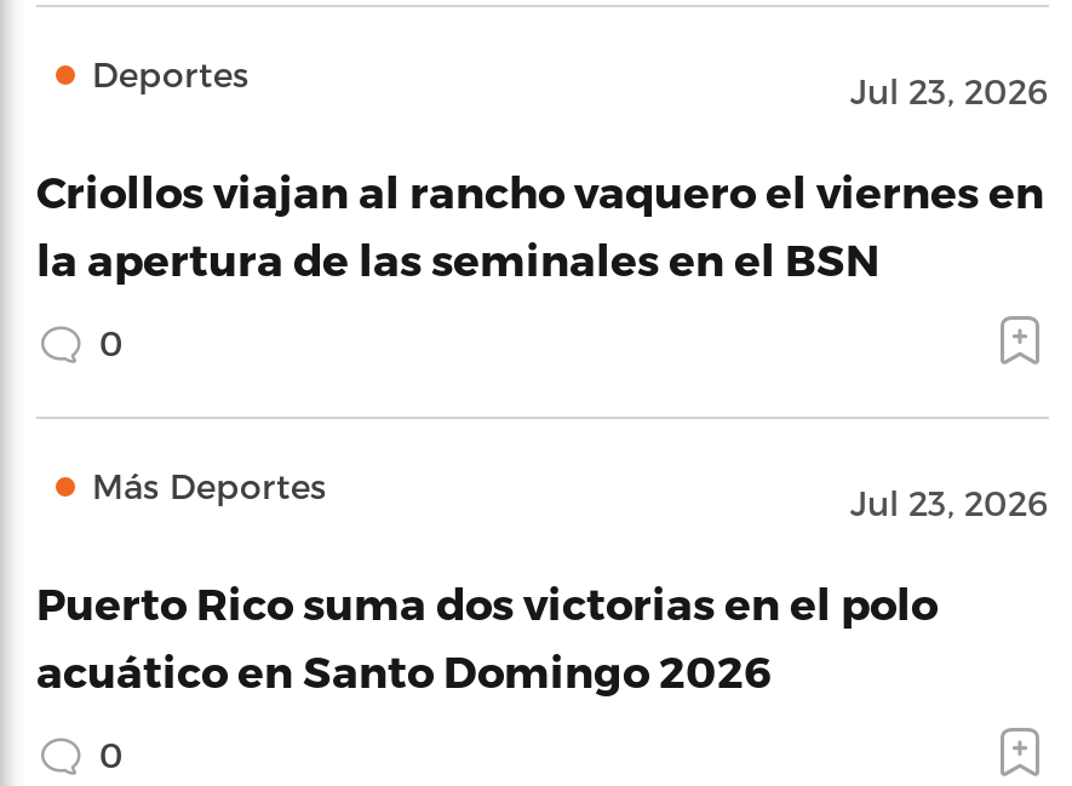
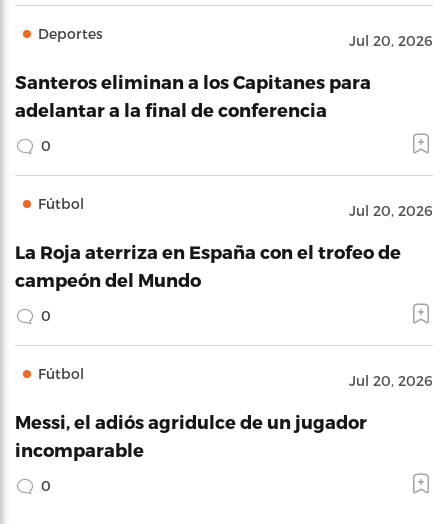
- Jul 23, 2026
+ Jul 20, 2026

- Criollos viajan al rancho vaquero el viernes en
- la apertura de las seminales en el BSN
+ Santeros eliminan a los Capitanes para
+ adelantar a la final de conferencia

- Más Deportes
- Jul 23, 2026
- Puerto Rico suma dos victorias en el polo
- acuático en Santo Domingo 2026
+ Fútbol
+ Jul 20, 2026
+ La Roja aterriza en España con el trofeo de
+ campeón del Mundo
+ 0
+ Fútbol
+ Jul 20, 2026
+ Messi, el adiós agridulce de un jugador
+ incomparable
